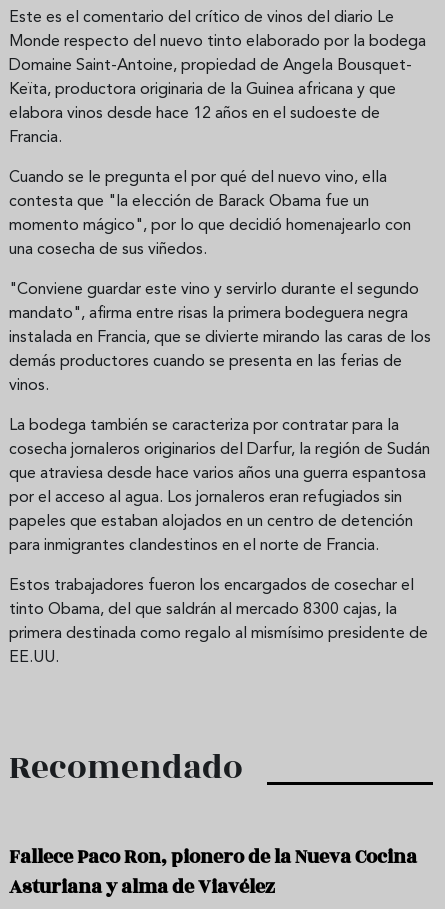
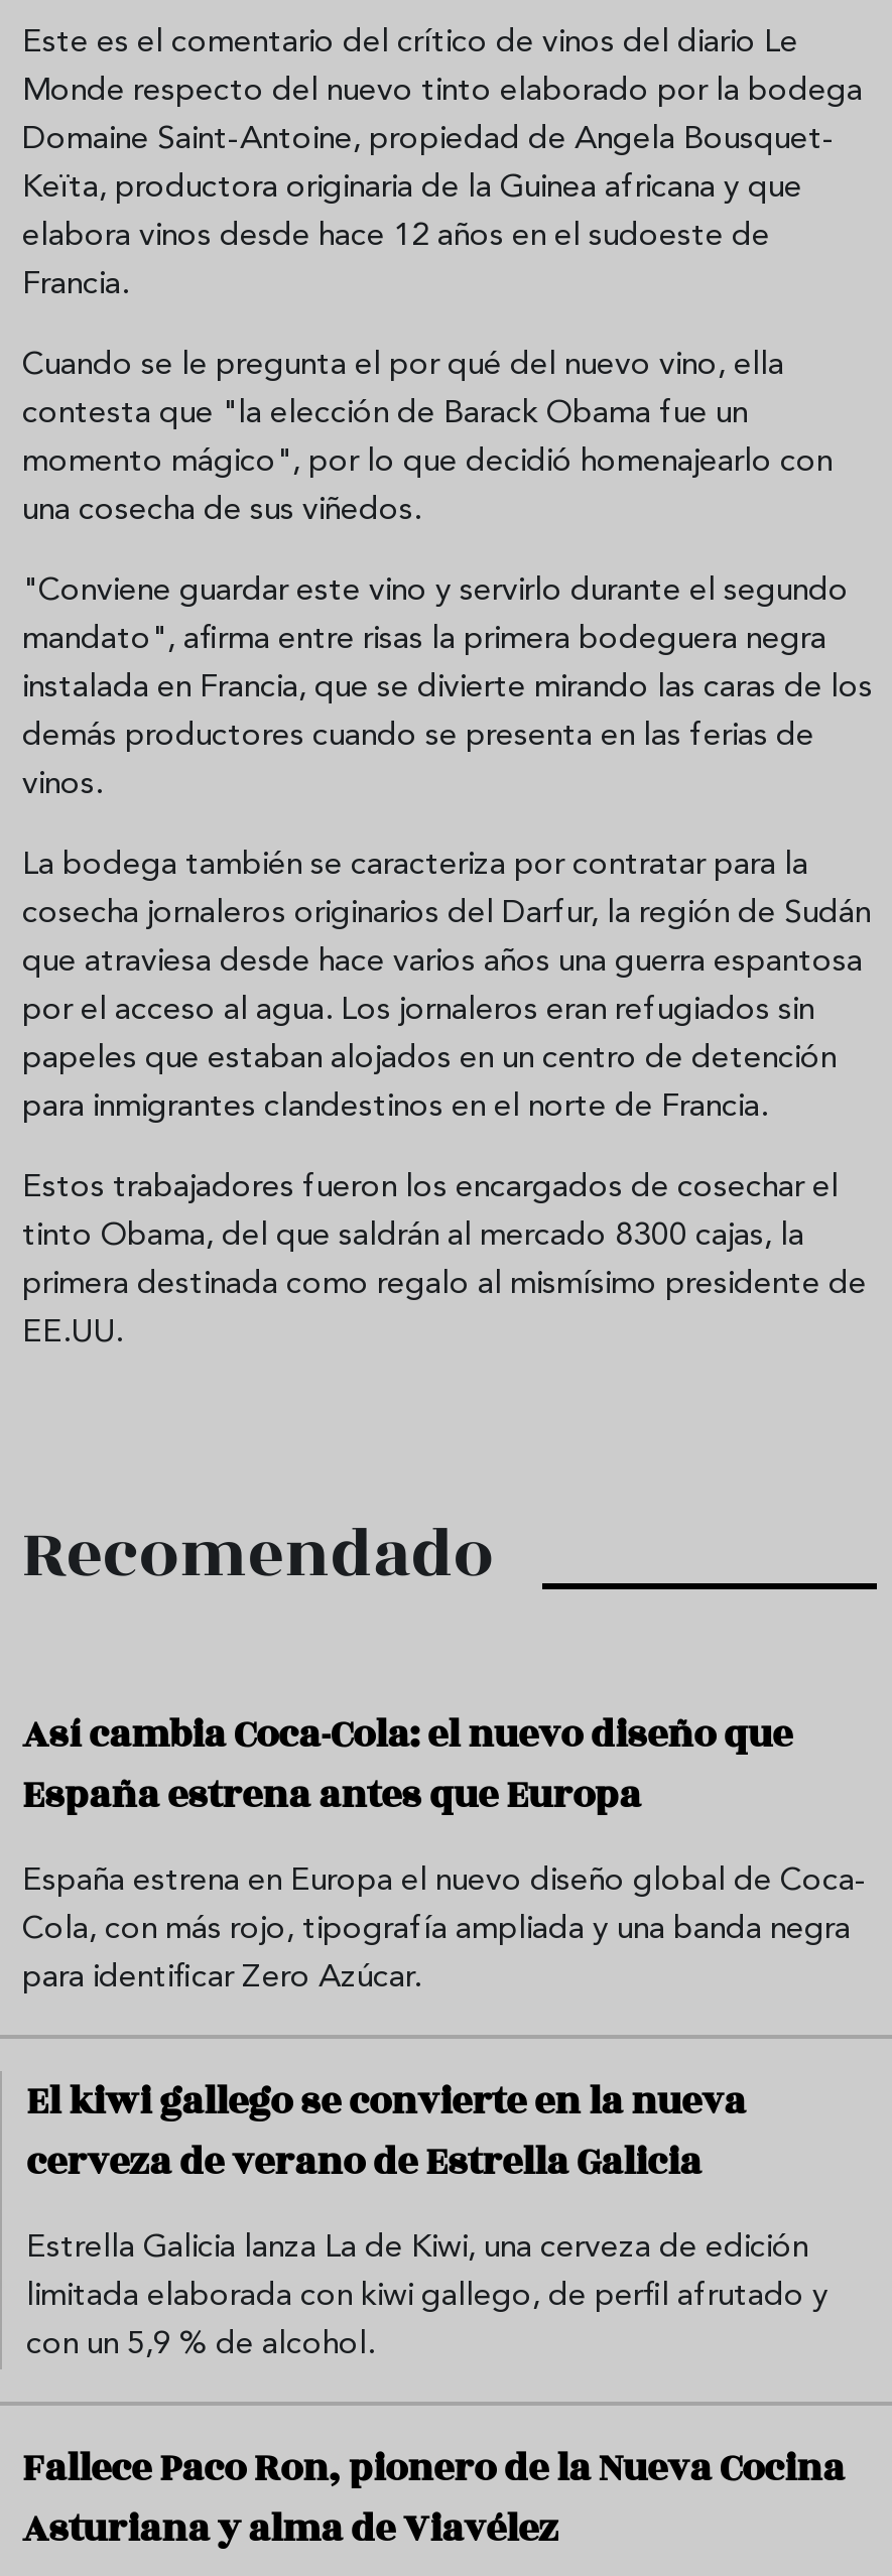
+ Así cambia Coca-Cola: el nuevo diseño que
+ España estrena antes que Europa
+ España estrena en Europa el nuevo diseño global de Coca-
+ Cola, con más rojo, tipografía ampliada y una banda negra
+ para identificar Zero Azúcar.
+ El kiwi gallego se convierte en la nueva
+ cerveza de verano de Estrella Galicia
+ Estrella Galicia lanza La de Kiwi, una cerveza de edición
+ limitada elaborada con kiwi gallego, de perfil afrutado y
+ con un 5,9 % de alcohol.
